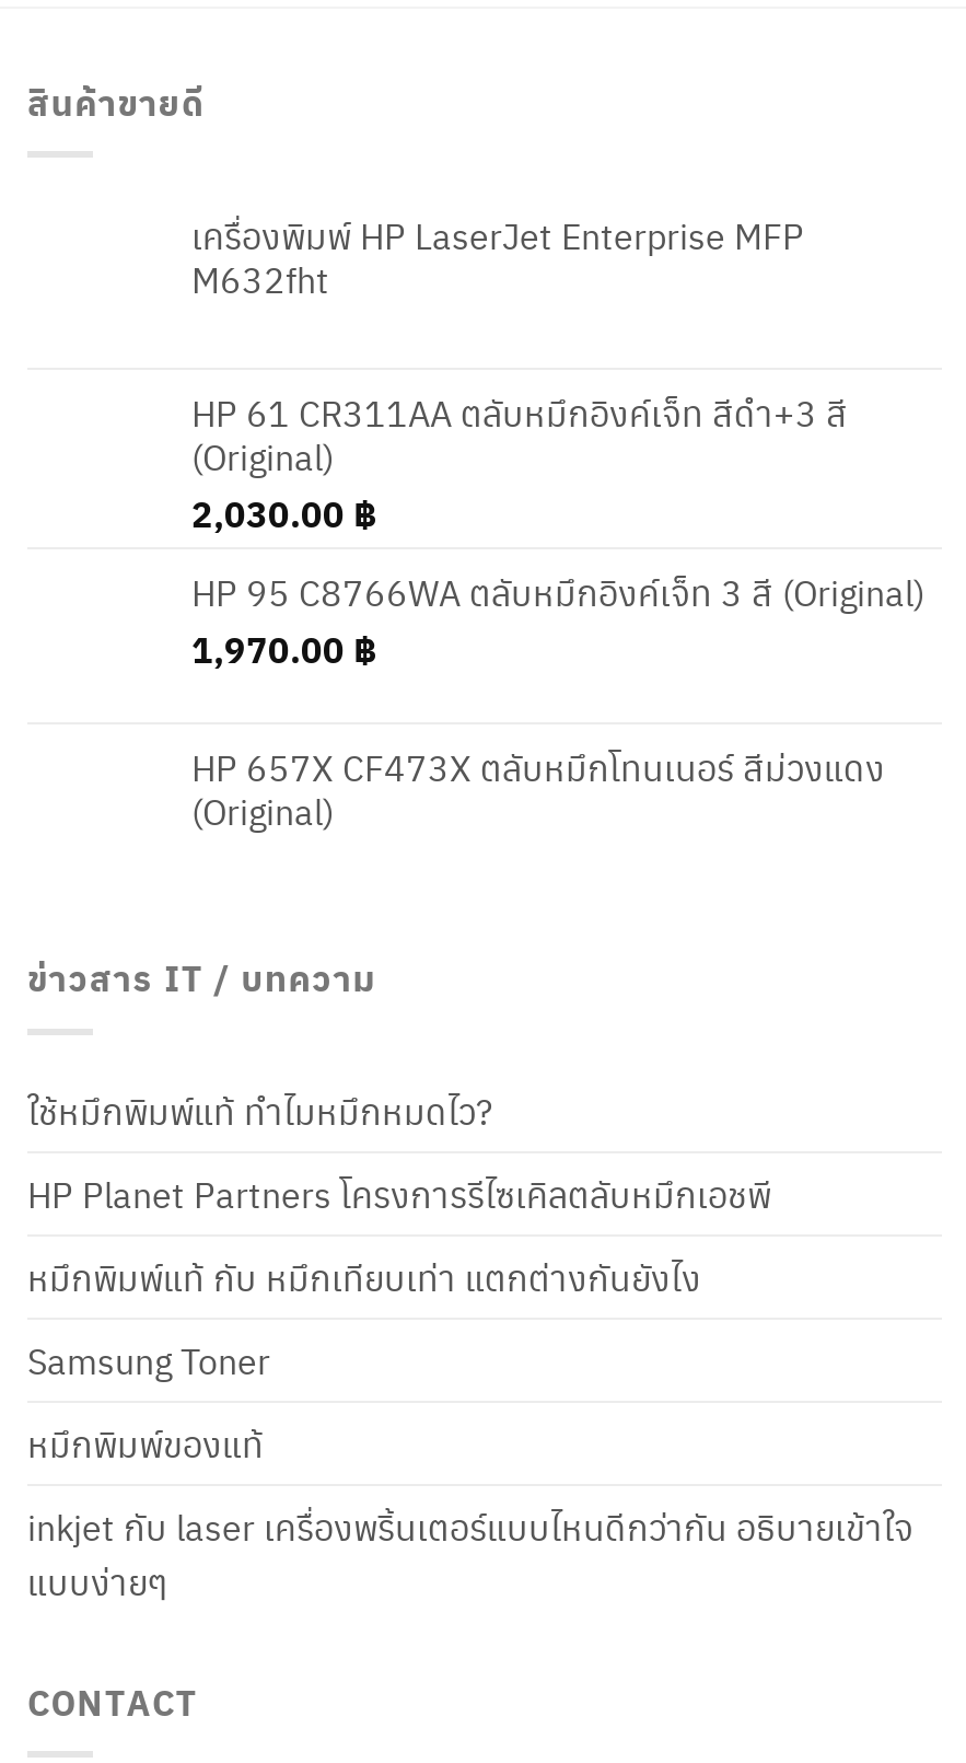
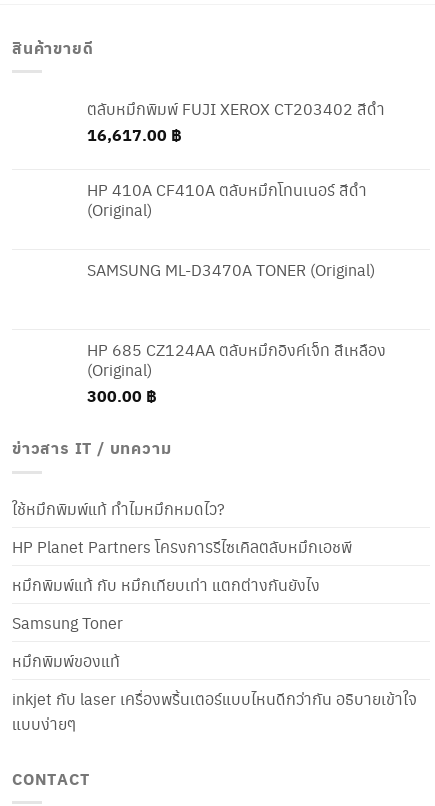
- เครื่องพิมพ์ HP LaserJet Enterprise MFP
- M632fht
+ ตลับหมึกพิมพ์ FUJI XEROX CT203402 สีดำ
+ 16,617.00฿

- HP 61 CR311AA ตลับหมึกอิงค์เจ็ท สีดำ+3 สี
+ HP 410A CF410A ตลับหมึกโทนเนอร์ สีดำ

- 2,030.00฿
- HP 95 C8766WA ตลับหมึกอิงค์เจ็ท 3 สี (Original)
- 1,970.00฿
- HP 657X CF473X ตลับหมึกโทนเนอร์ สีม่วงแดง
+ SAMSUNG ML-D3470A TONER (Original)
+ HP 685 CZ124AA ตลับหมึกอิงค์เจ็ท สีเหลือง

+ 300.00฿
